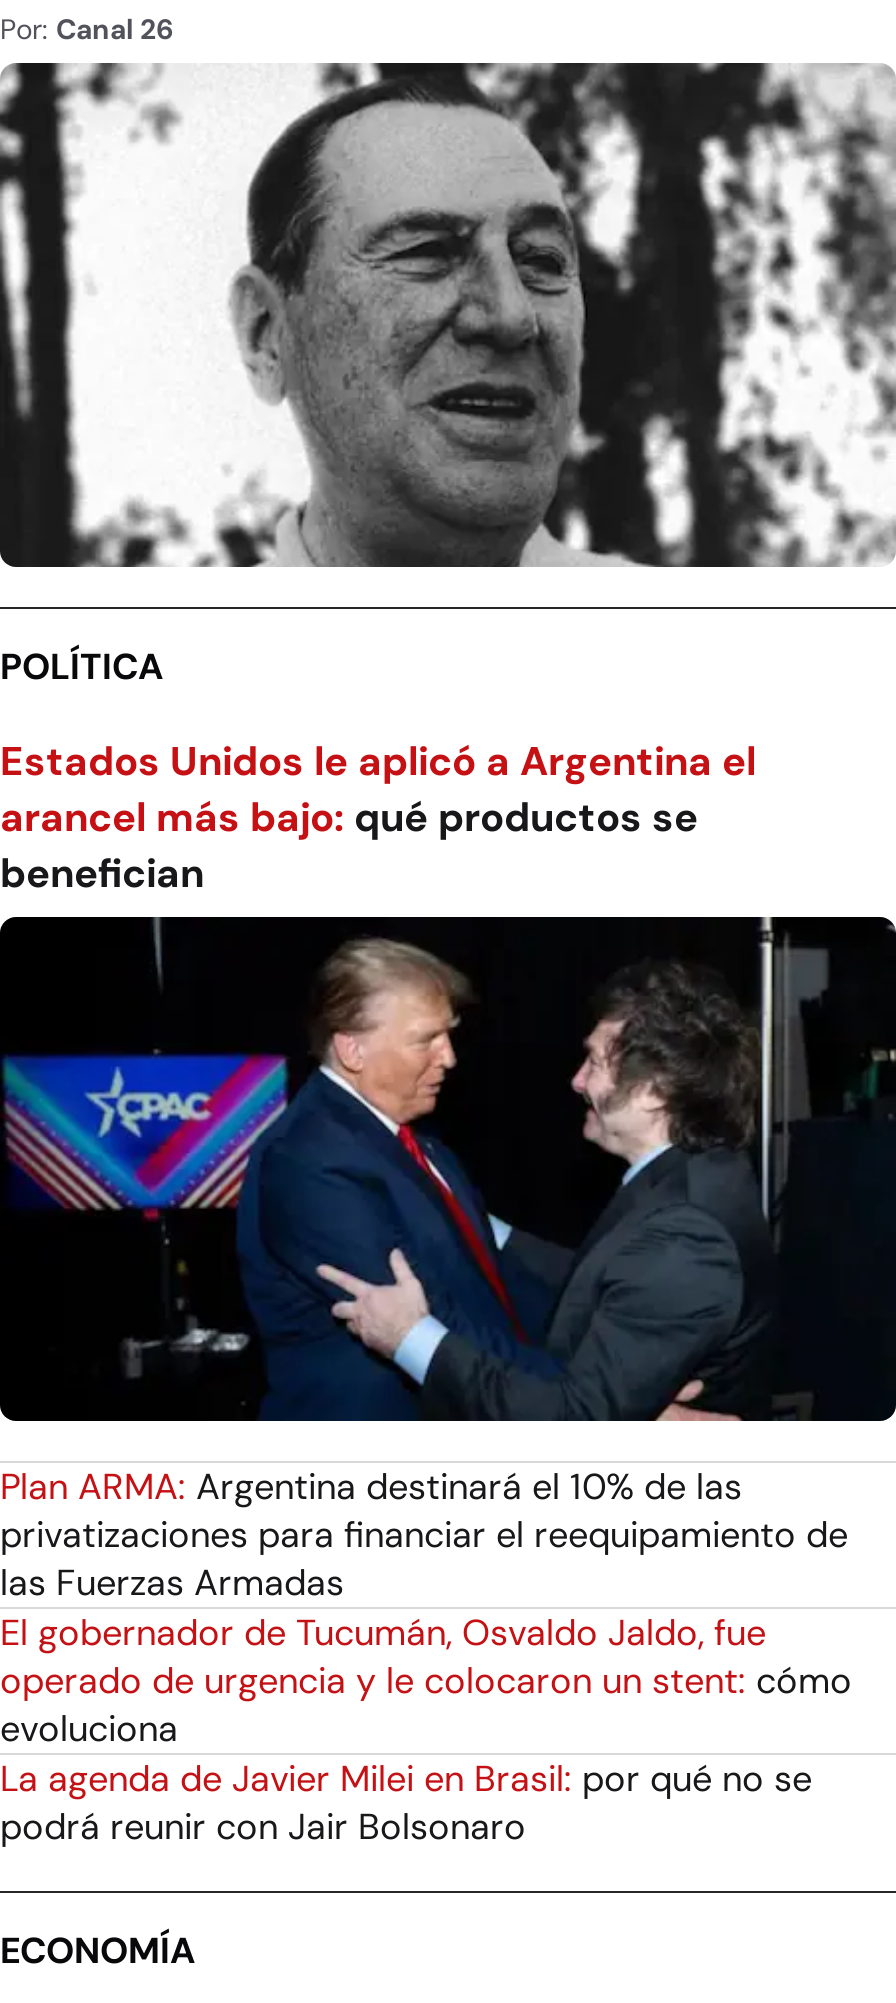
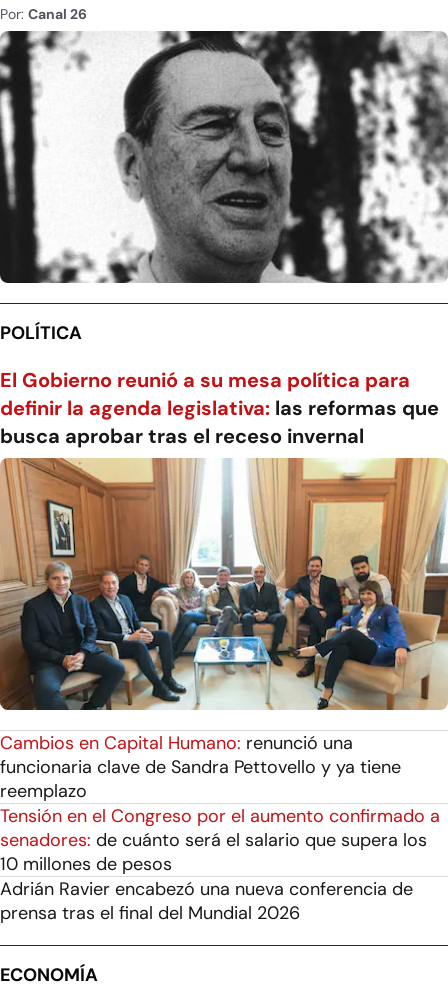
- Estados Unidos le aplicó a Argentina el
- arancel más bajo: qué productos se
- benefician
+ El Gobierno reunió a su mesa política para
+ definir la agenda legislativa: las reformas que
+ busca aprobar tras el receso invernal

- [image]
- Plan ARMA: Argentina destinará el 10% de las
- privatizaciones para financiar el reequipamiento de
- las Fuerzas Armadas
- El gobernador de Tucumán, Osvaldo Jaldo, fue
- operado de urgencia y le colocaron un stent: cómo
- evoluciona
- La agenda de Javier Milei en Brasil: por qué no se
- podrá reunir con Jair Bolsonaro
+ [image]
+ Cambios en Capital Humano: renunció una
+ funcionaria clave de Sandra Pettovello y ya tiene
+ reemplazo
+ Tensión en el Congreso por el aumento confirmado a
+ senadores: de cuánto será el salario que supera los
+ 10 millones de pesos
+ Adrián Ravier encabezó una nueva conferencia de
+ prensa tras el final del Mundial 2026
